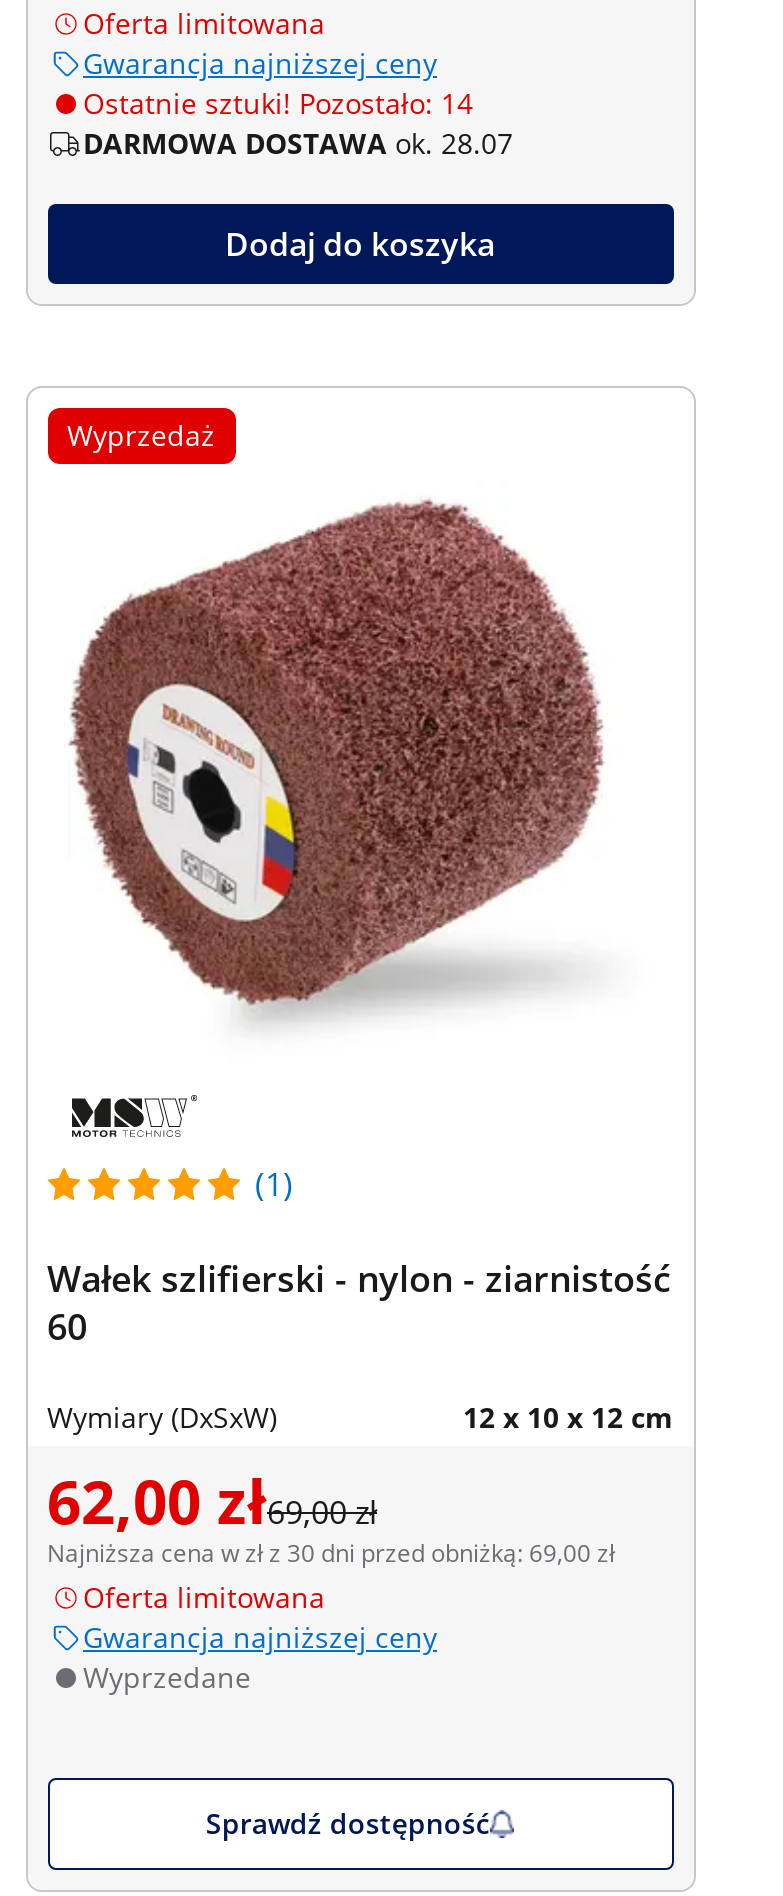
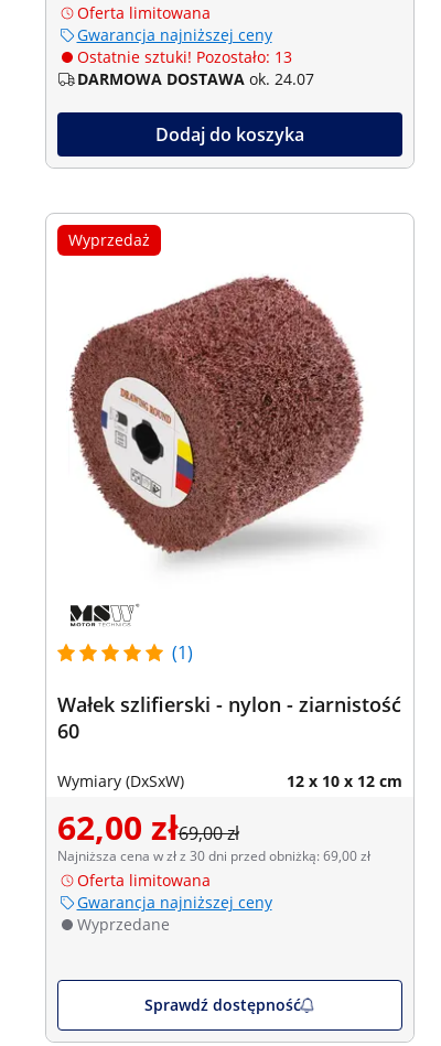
- Ostatnie sztuki! Pozostało: 14
+ Ostatnie sztuki! Pozostało: 13

- DARMOWA DOSTAWA ok. 28.07
+ DARMOWA DOSTAWA ok. 24.07
